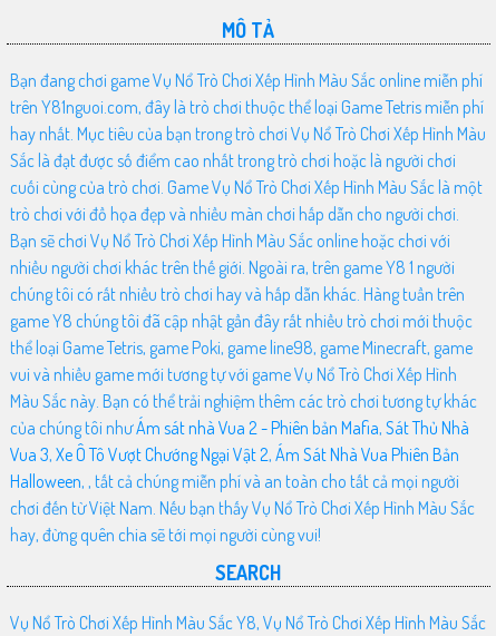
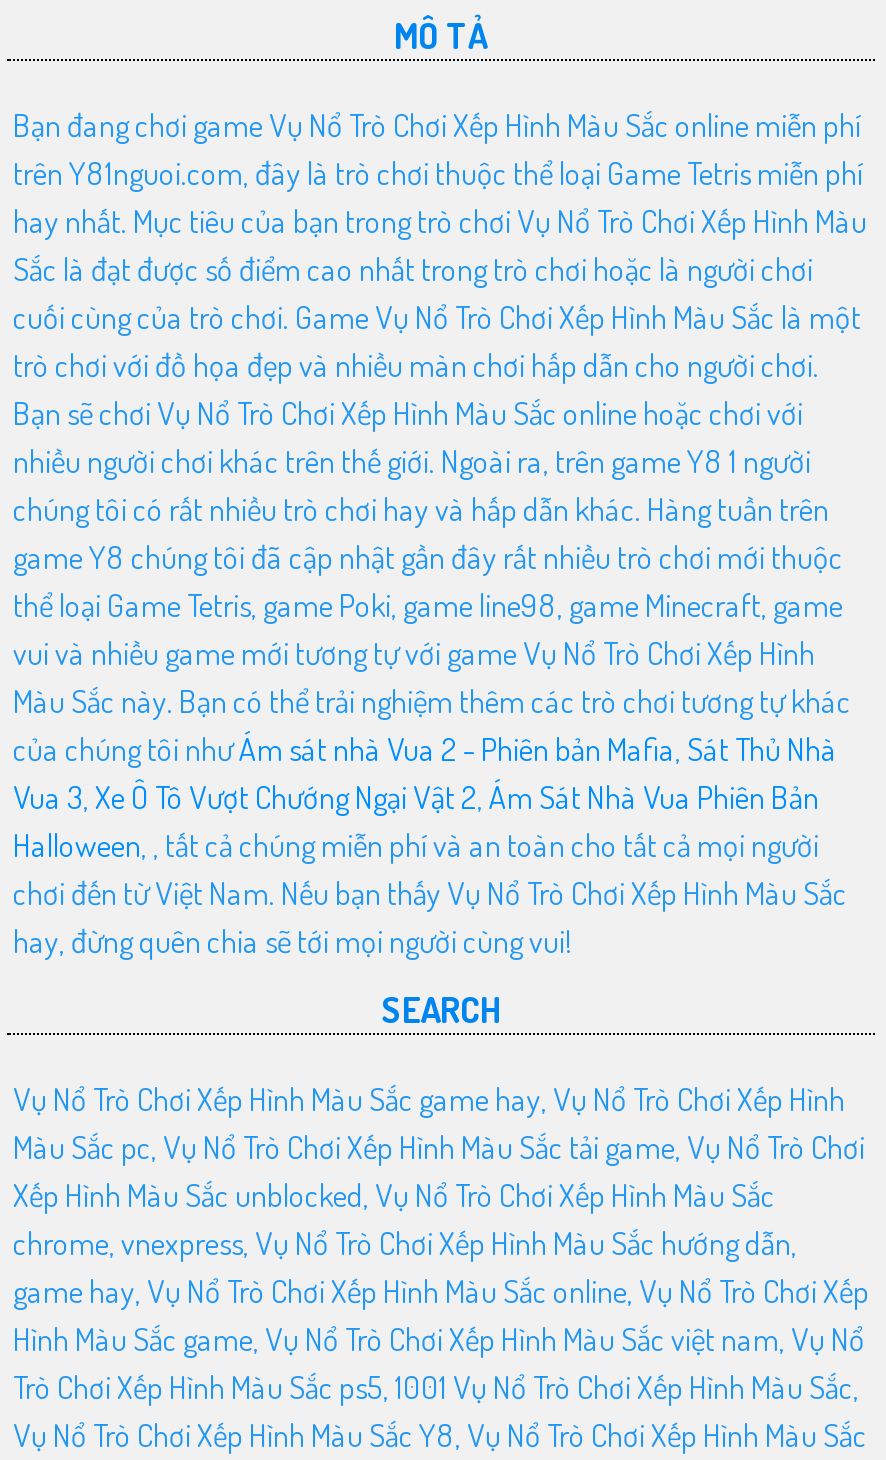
+ Vụ Nổ Trò Chơi Xếp Hình Màu Sắc game hay, Vụ Nổ Trò Chơi Xếp Hình
+ Màu Sắc pc, Vụ Nổ Trò Chơi Xếp Hình Màu Sắc tải game, Vụ Nổ Trò Chơi
+ Xếp Hình Màu Sắc unblocked, Vụ Nổ Trò Chơi Xếp Hình Màu Sắc
+ chrome, vnexpress, Vụ Nổ Trò Chơi Xếp Hình Màu Sắc hướng dẫn,
+ game hay, Vụ Nổ Trò Chơi Xếp Hình Màu Sắc online, Vụ Nổ Trò Chơi Xếp
+ Hình Màu Sắc game, Vụ Nổ Trò Chơi Xếp Hình Màu Sắc việt nam, Vụ Nổ
+ Trò Chơi Xếp Hình Màu Sắc ps5, 1001 Vụ Nổ Trò Chơi Xếp Hình Màu Sắc,
